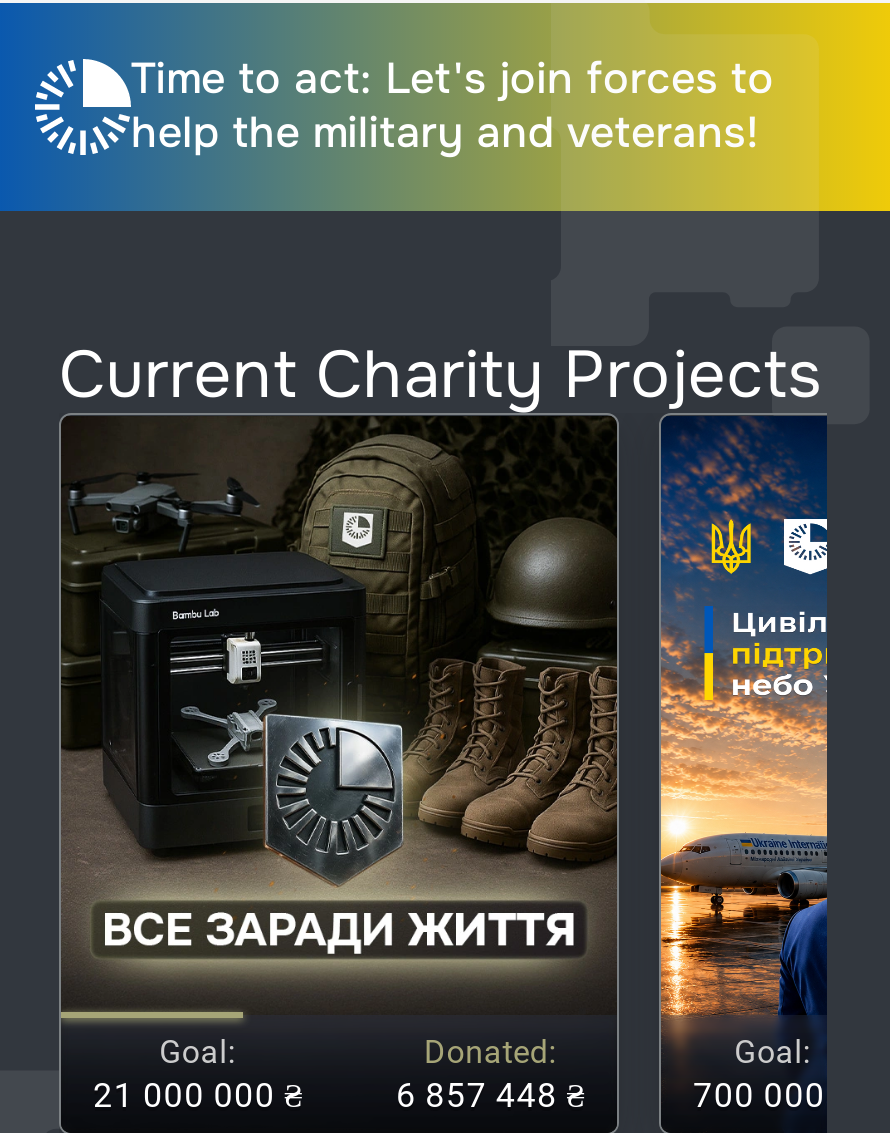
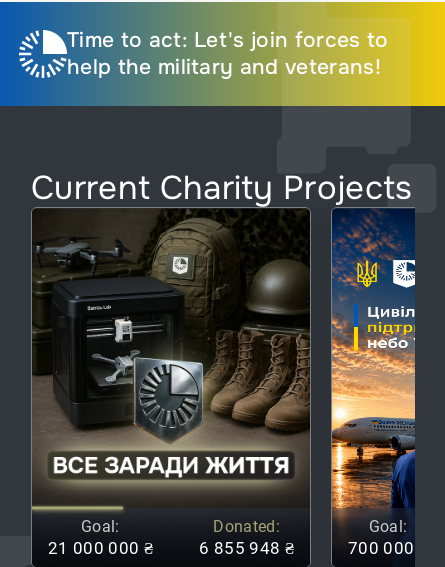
- 6 857 448 ₴
+ 6 855 948 ₴
